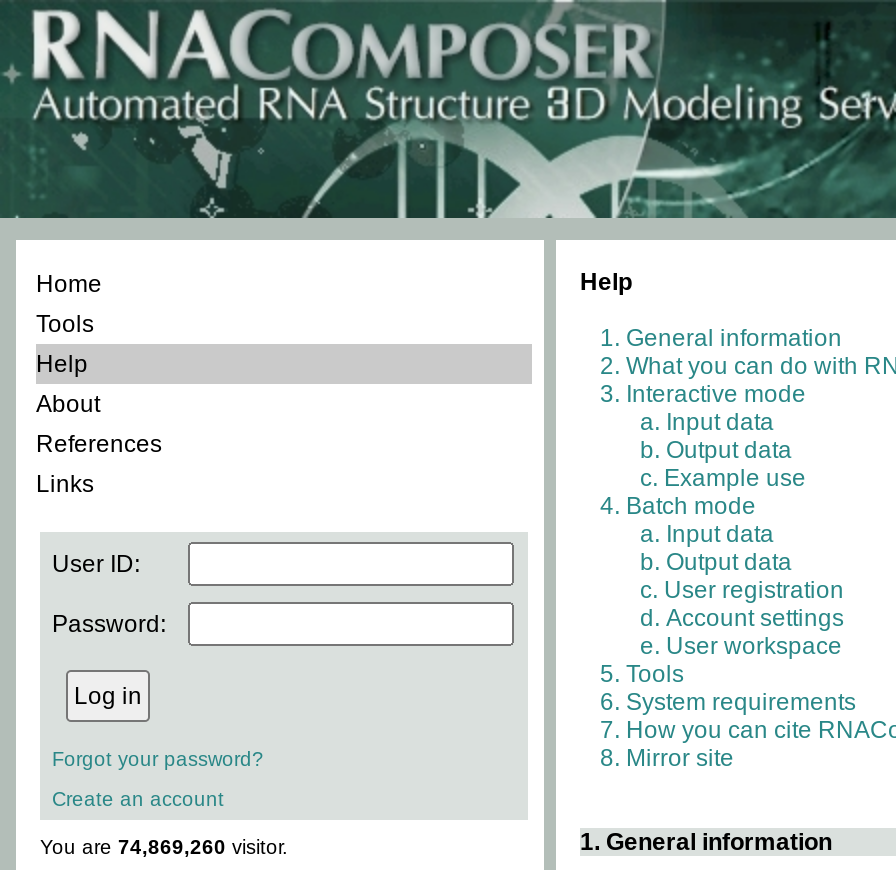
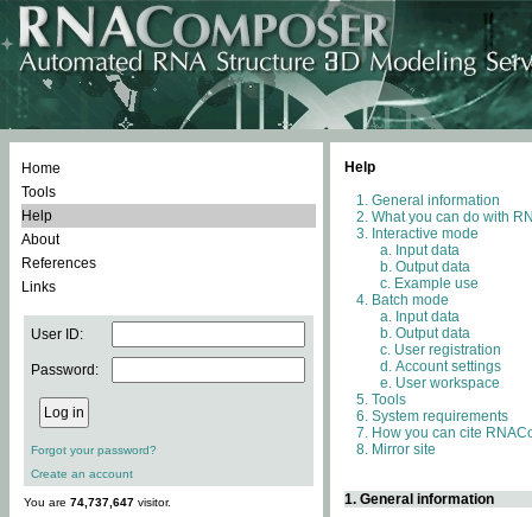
- You are 74,869,260 visitor.
+ You are 74,737,647 visitor.
